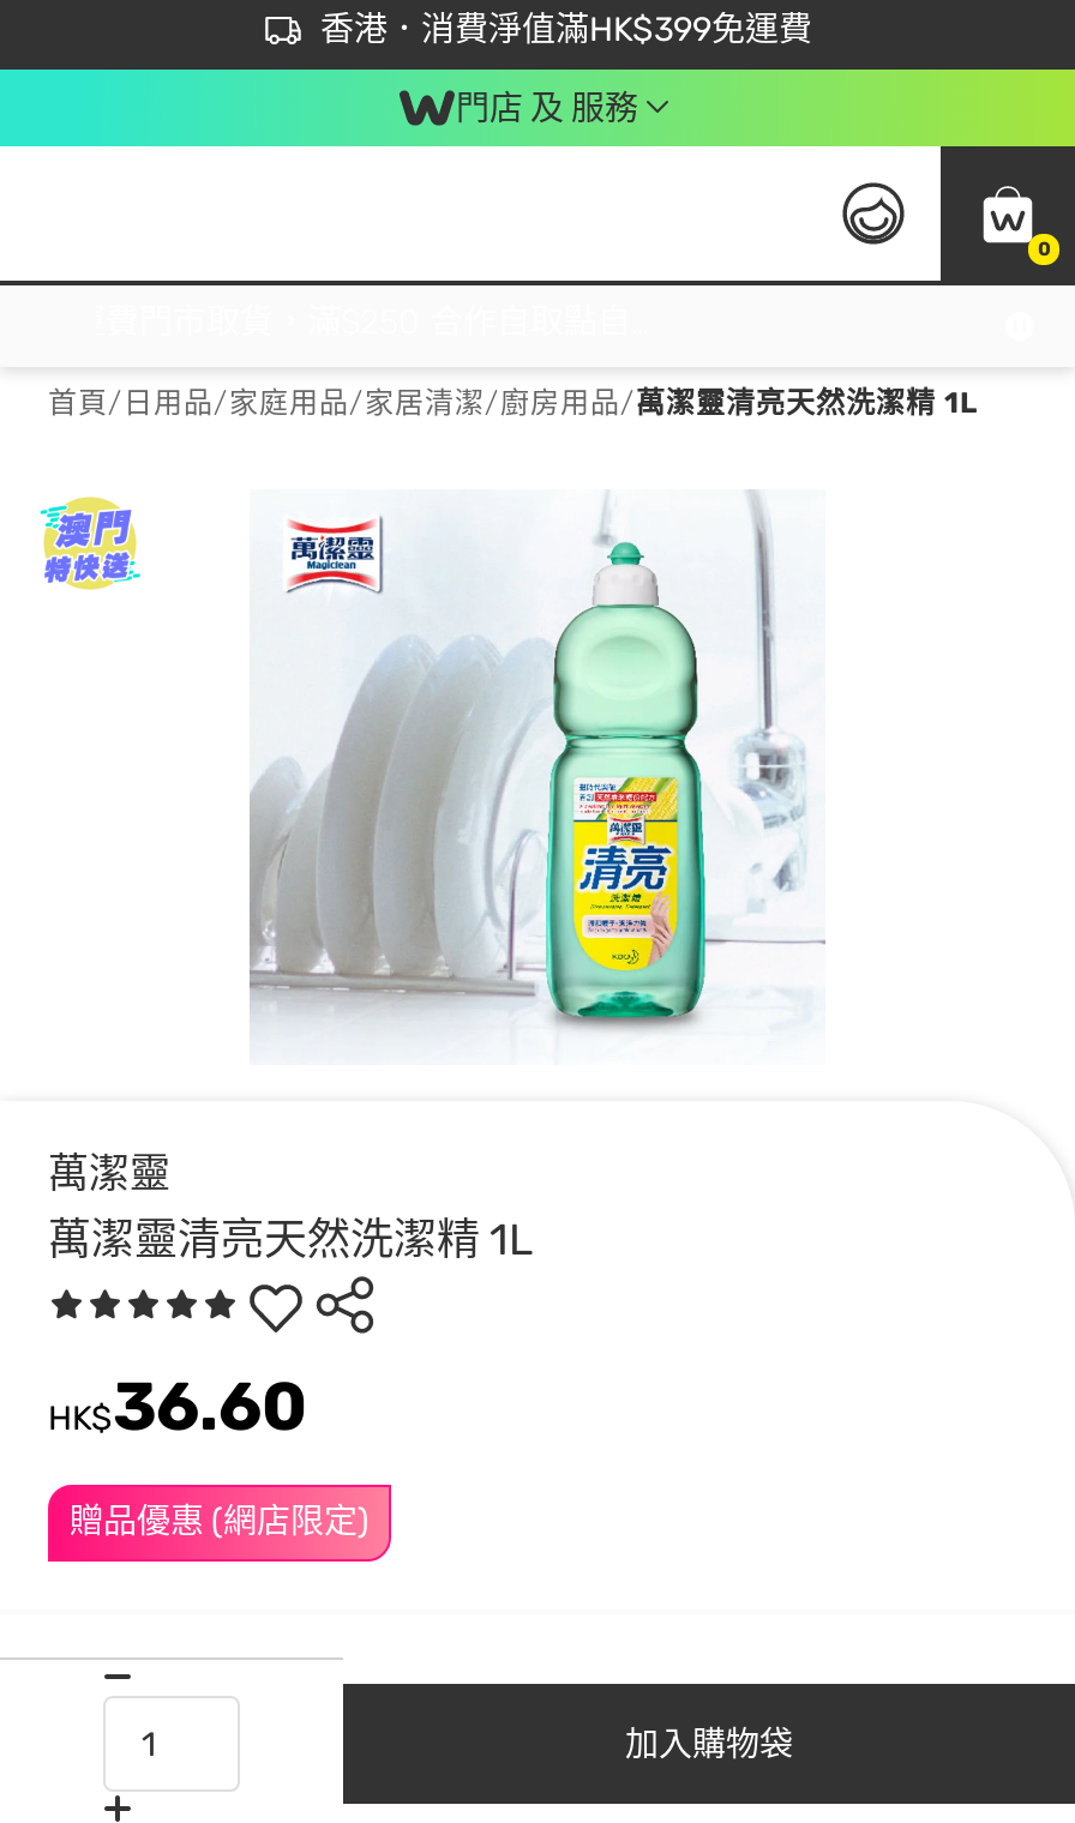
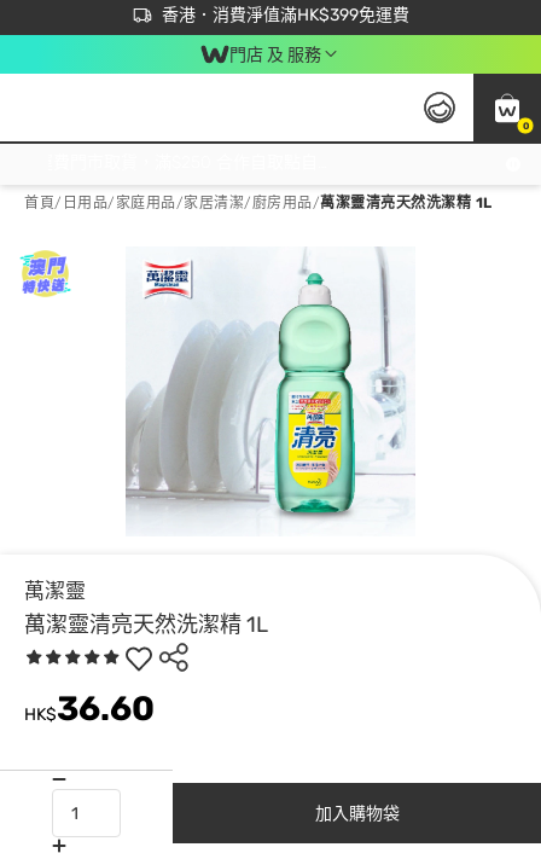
- 贈品優惠 (網店限定)
